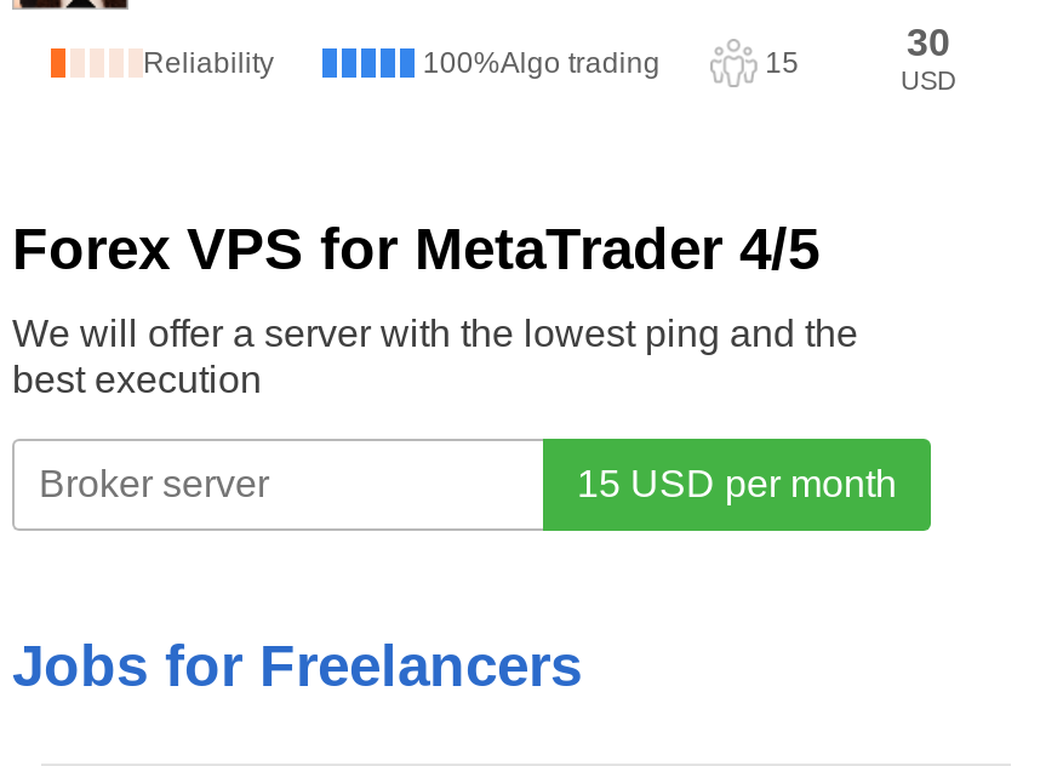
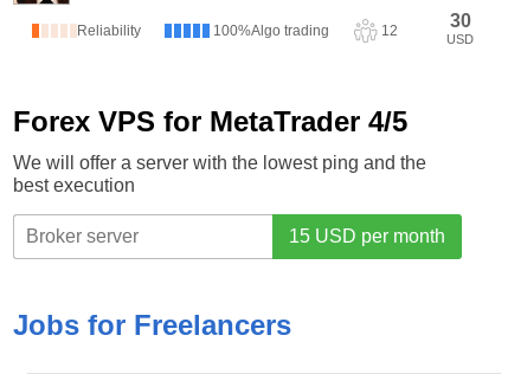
- 15
+ 12
